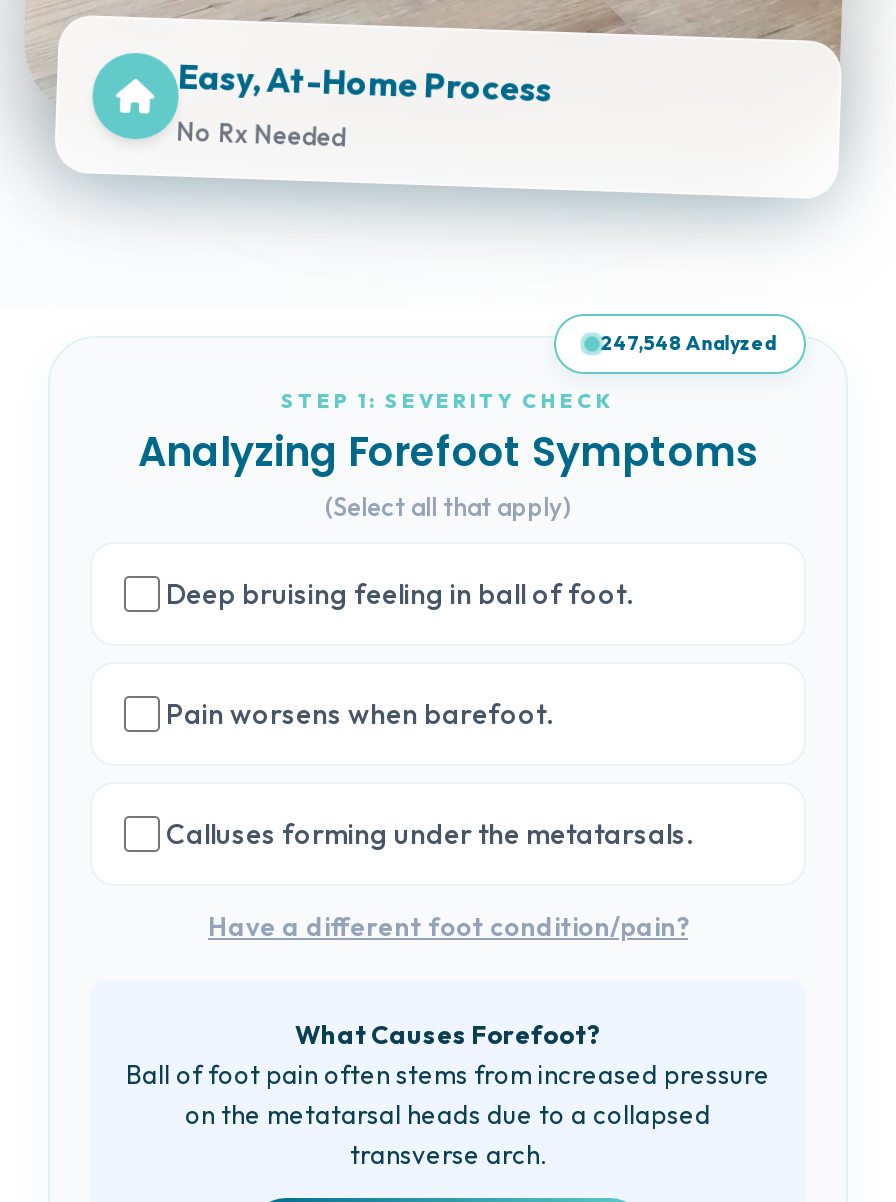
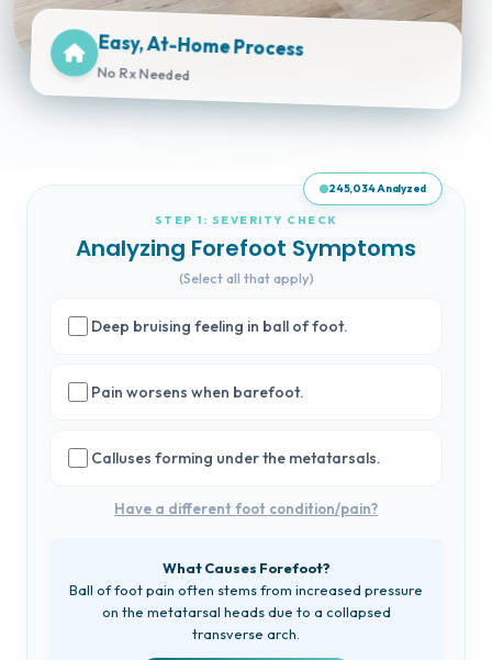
- 247,548 Analyzed
+ 245,034 Analyzed
